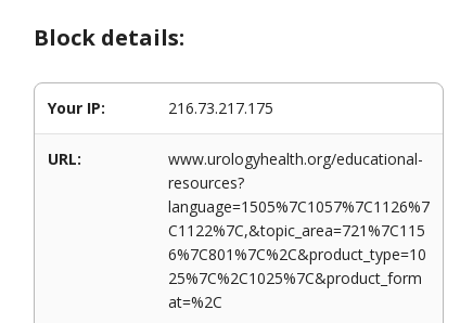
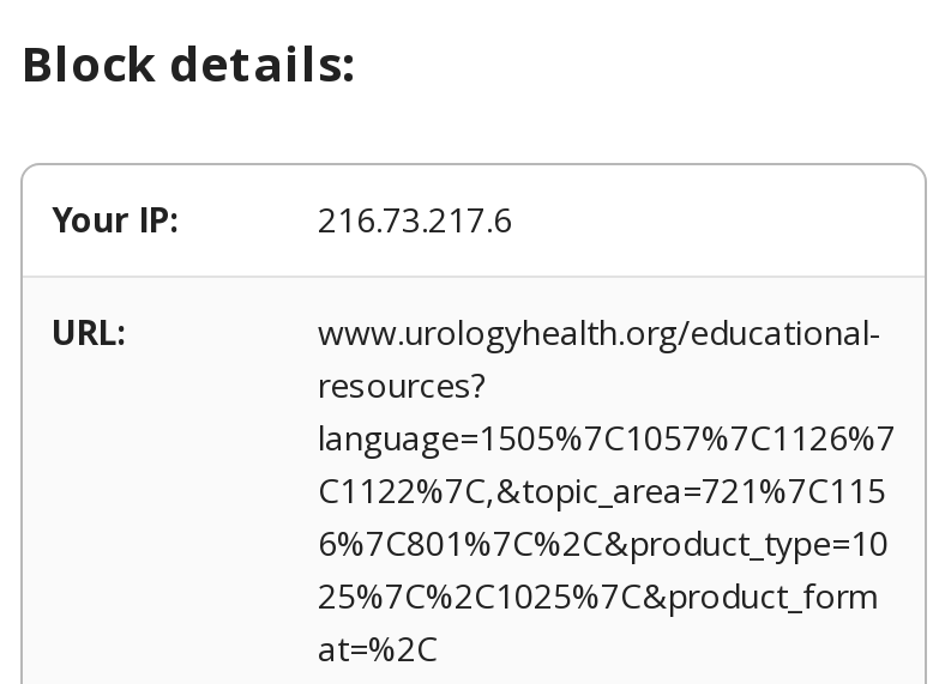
- 216.73.217.175
+ 216.73.217.6
